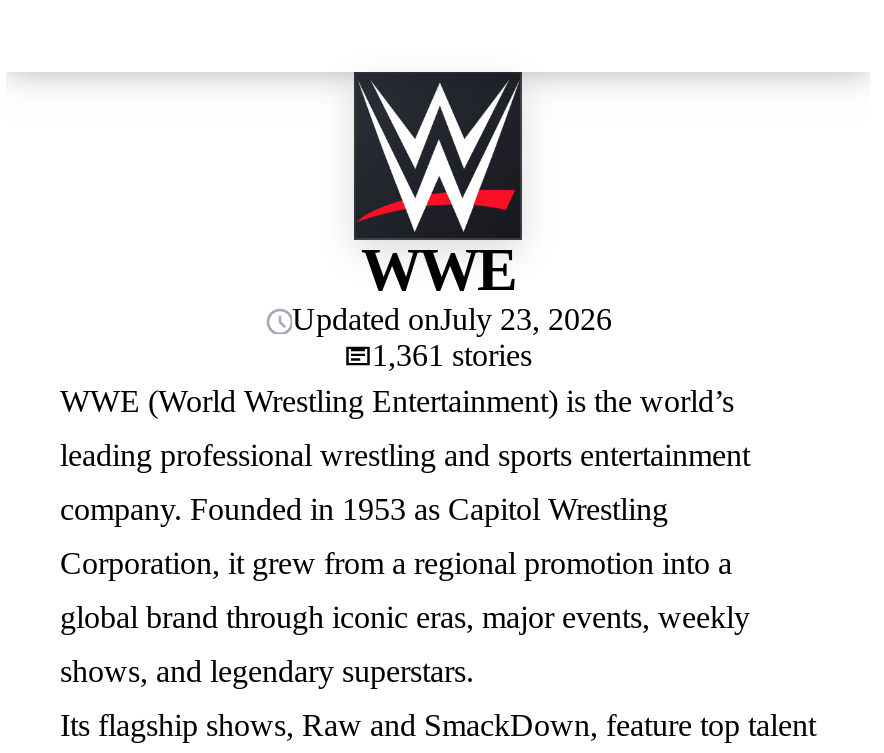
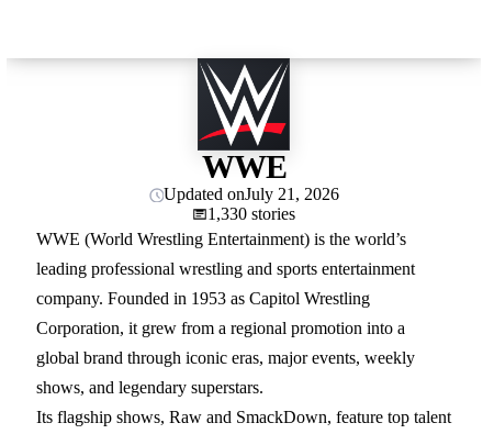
- Updated onJuly 23, 2026
+ Updated onJuly 21, 2026

- 1,361 stories
+ 1,330 stories
